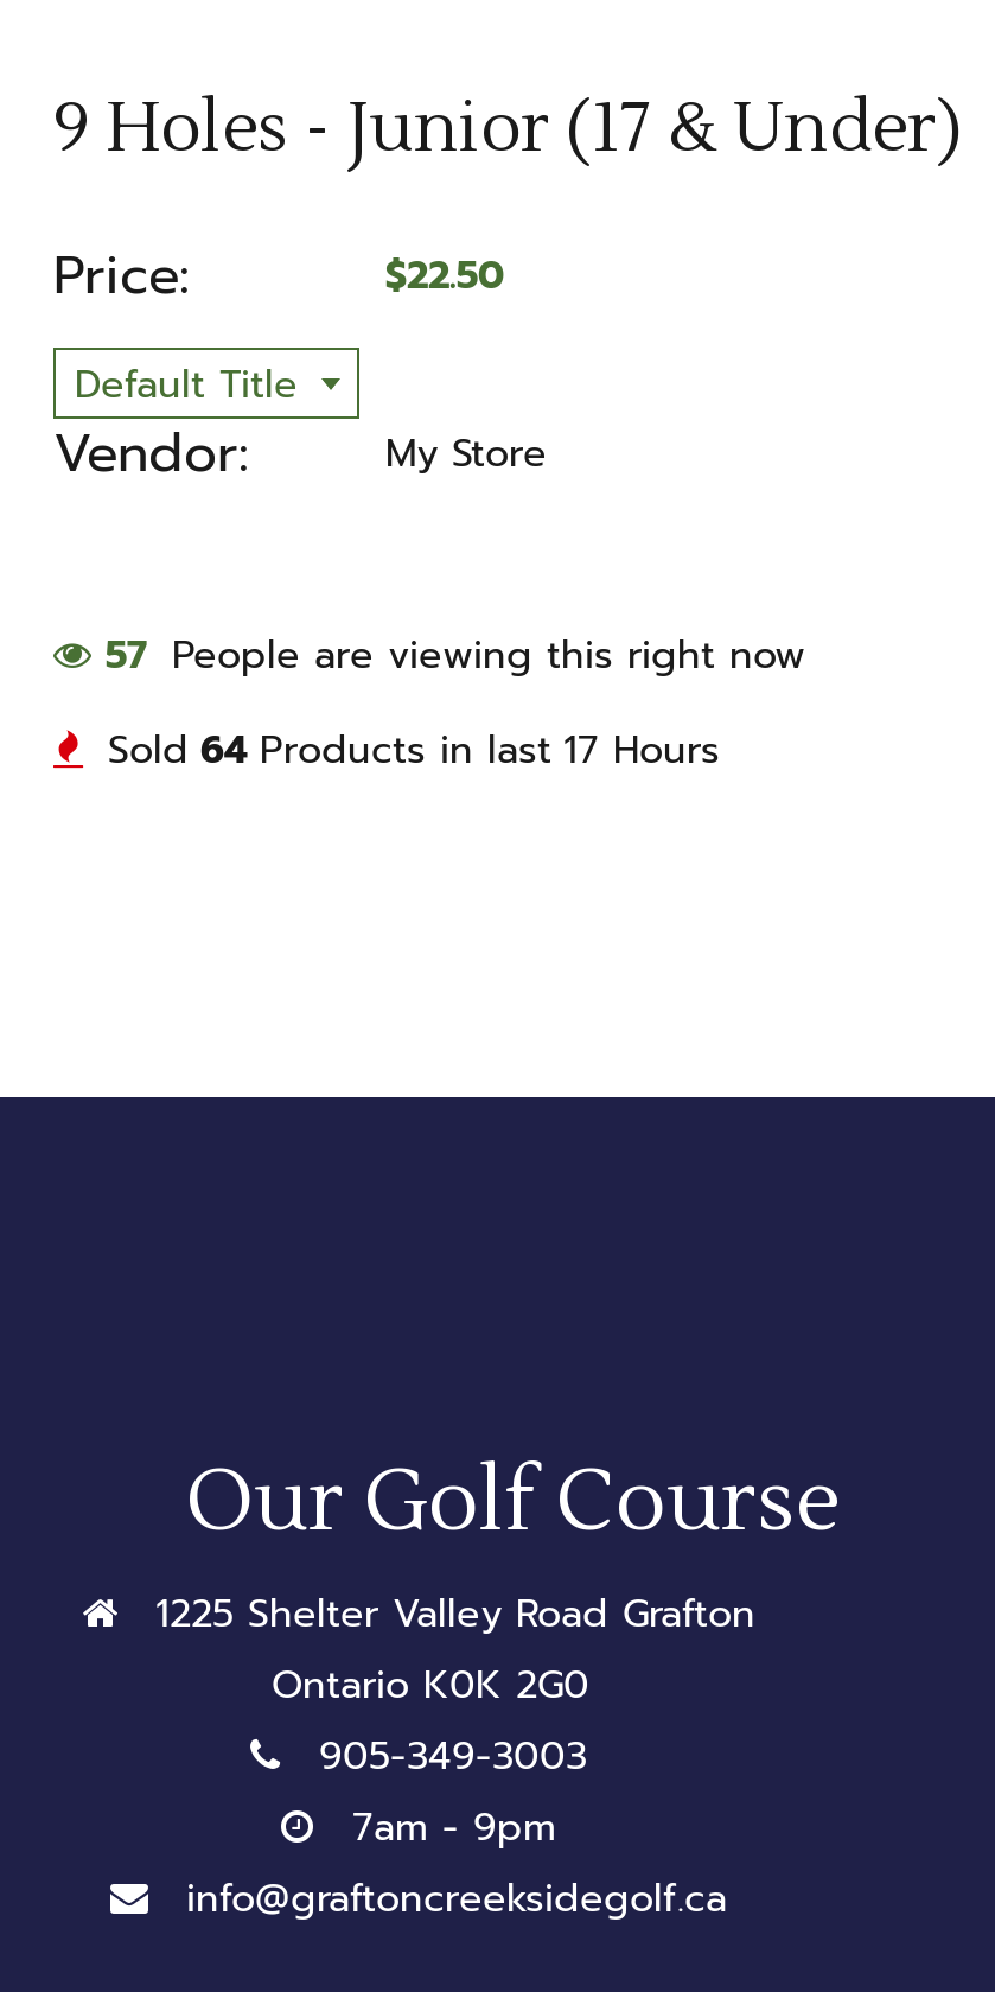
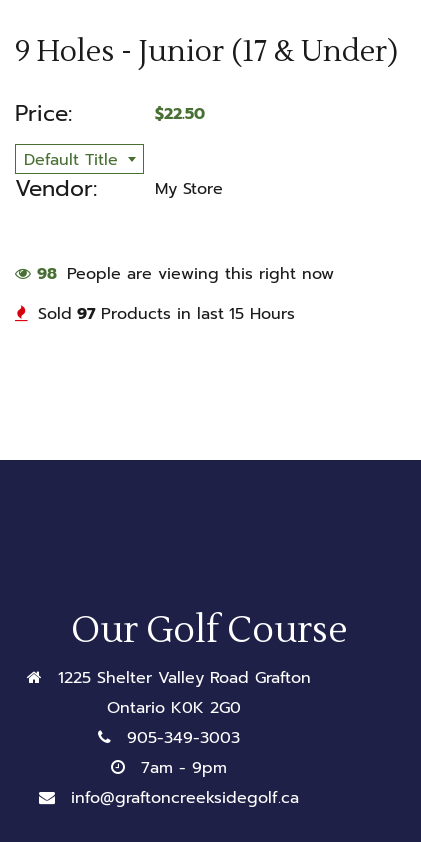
- 57 People are viewing this right now
+ 98 People are viewing this right now

- Sold 64 Products in last 17 Hours
+ Sold 97 Products in last 15 Hours
